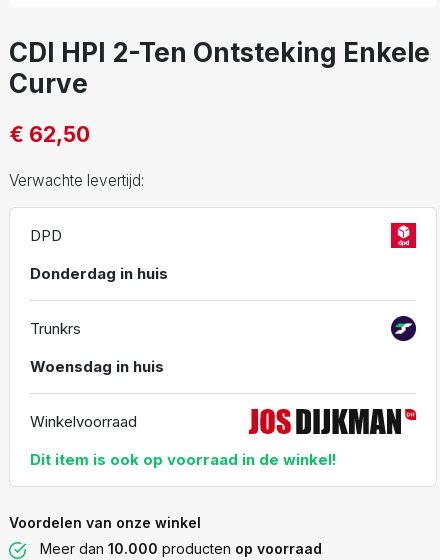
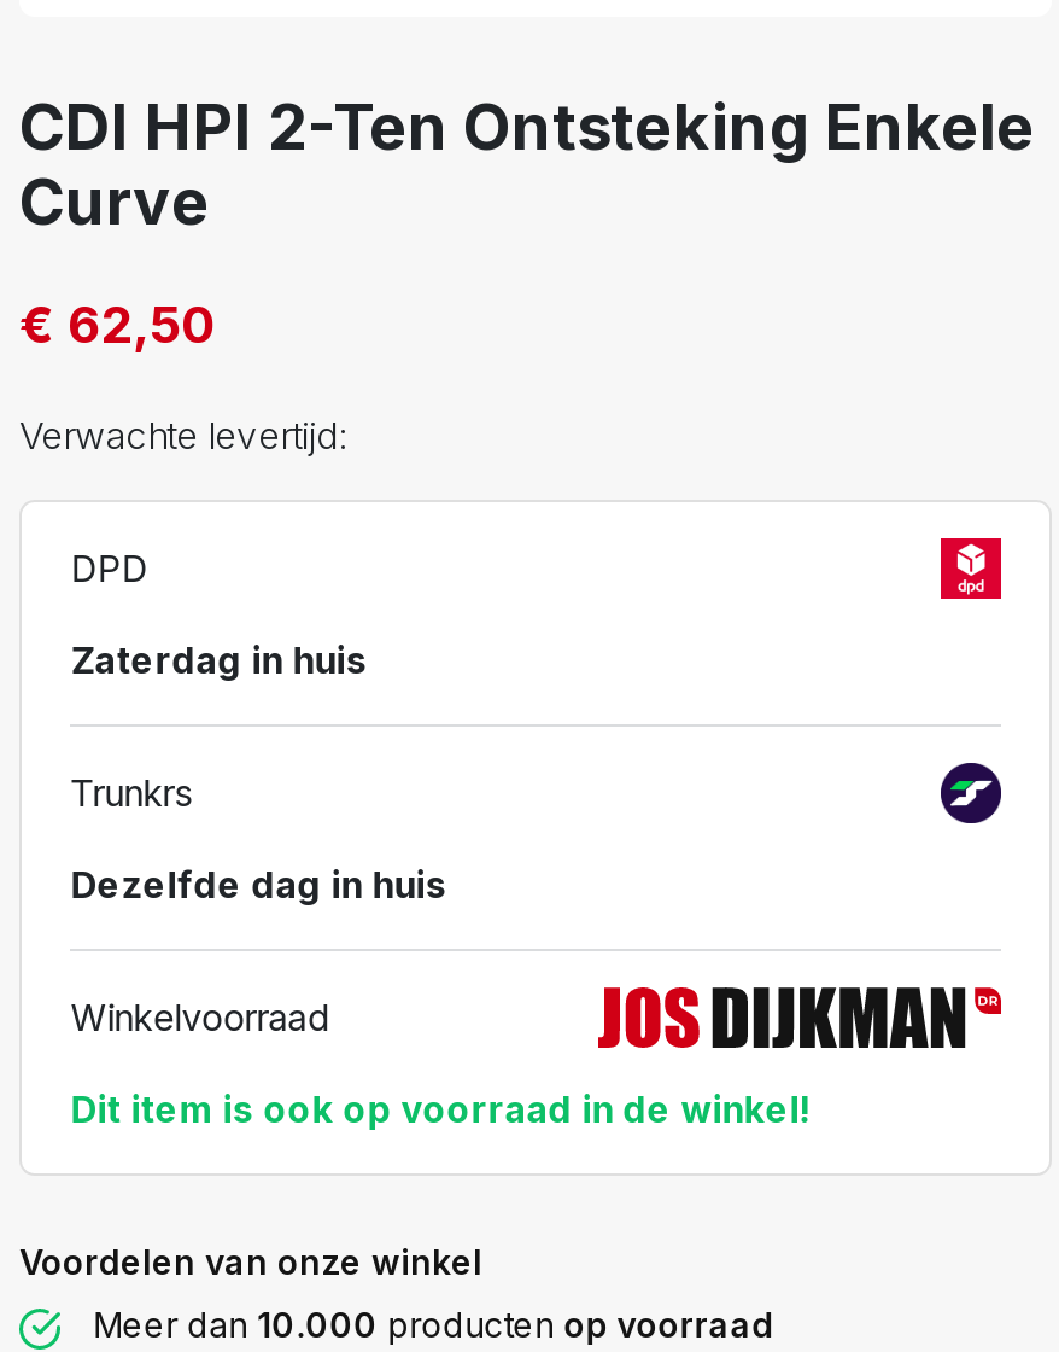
- Donderdag in huis
+ Zaterdag in huis

- Woensdag in huis
+ Dezelfde dag in huis
